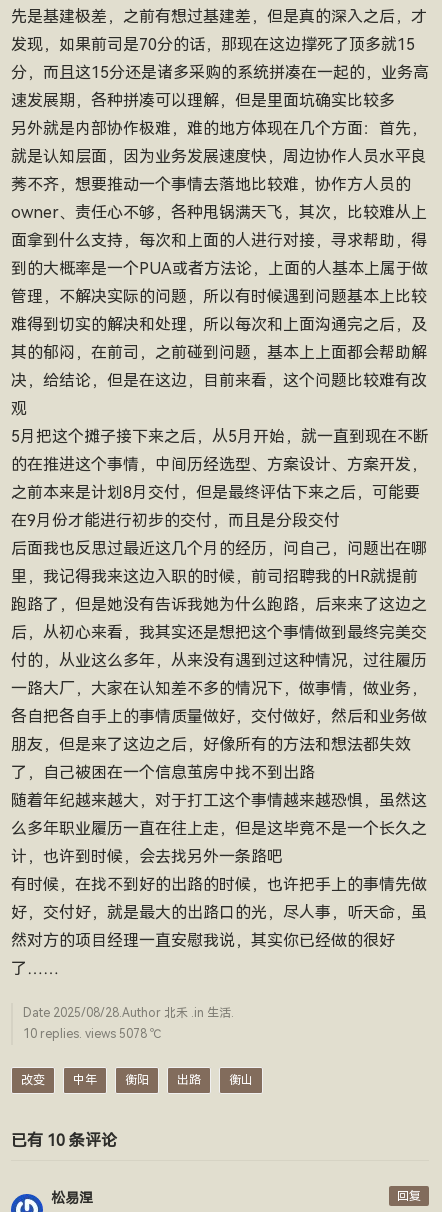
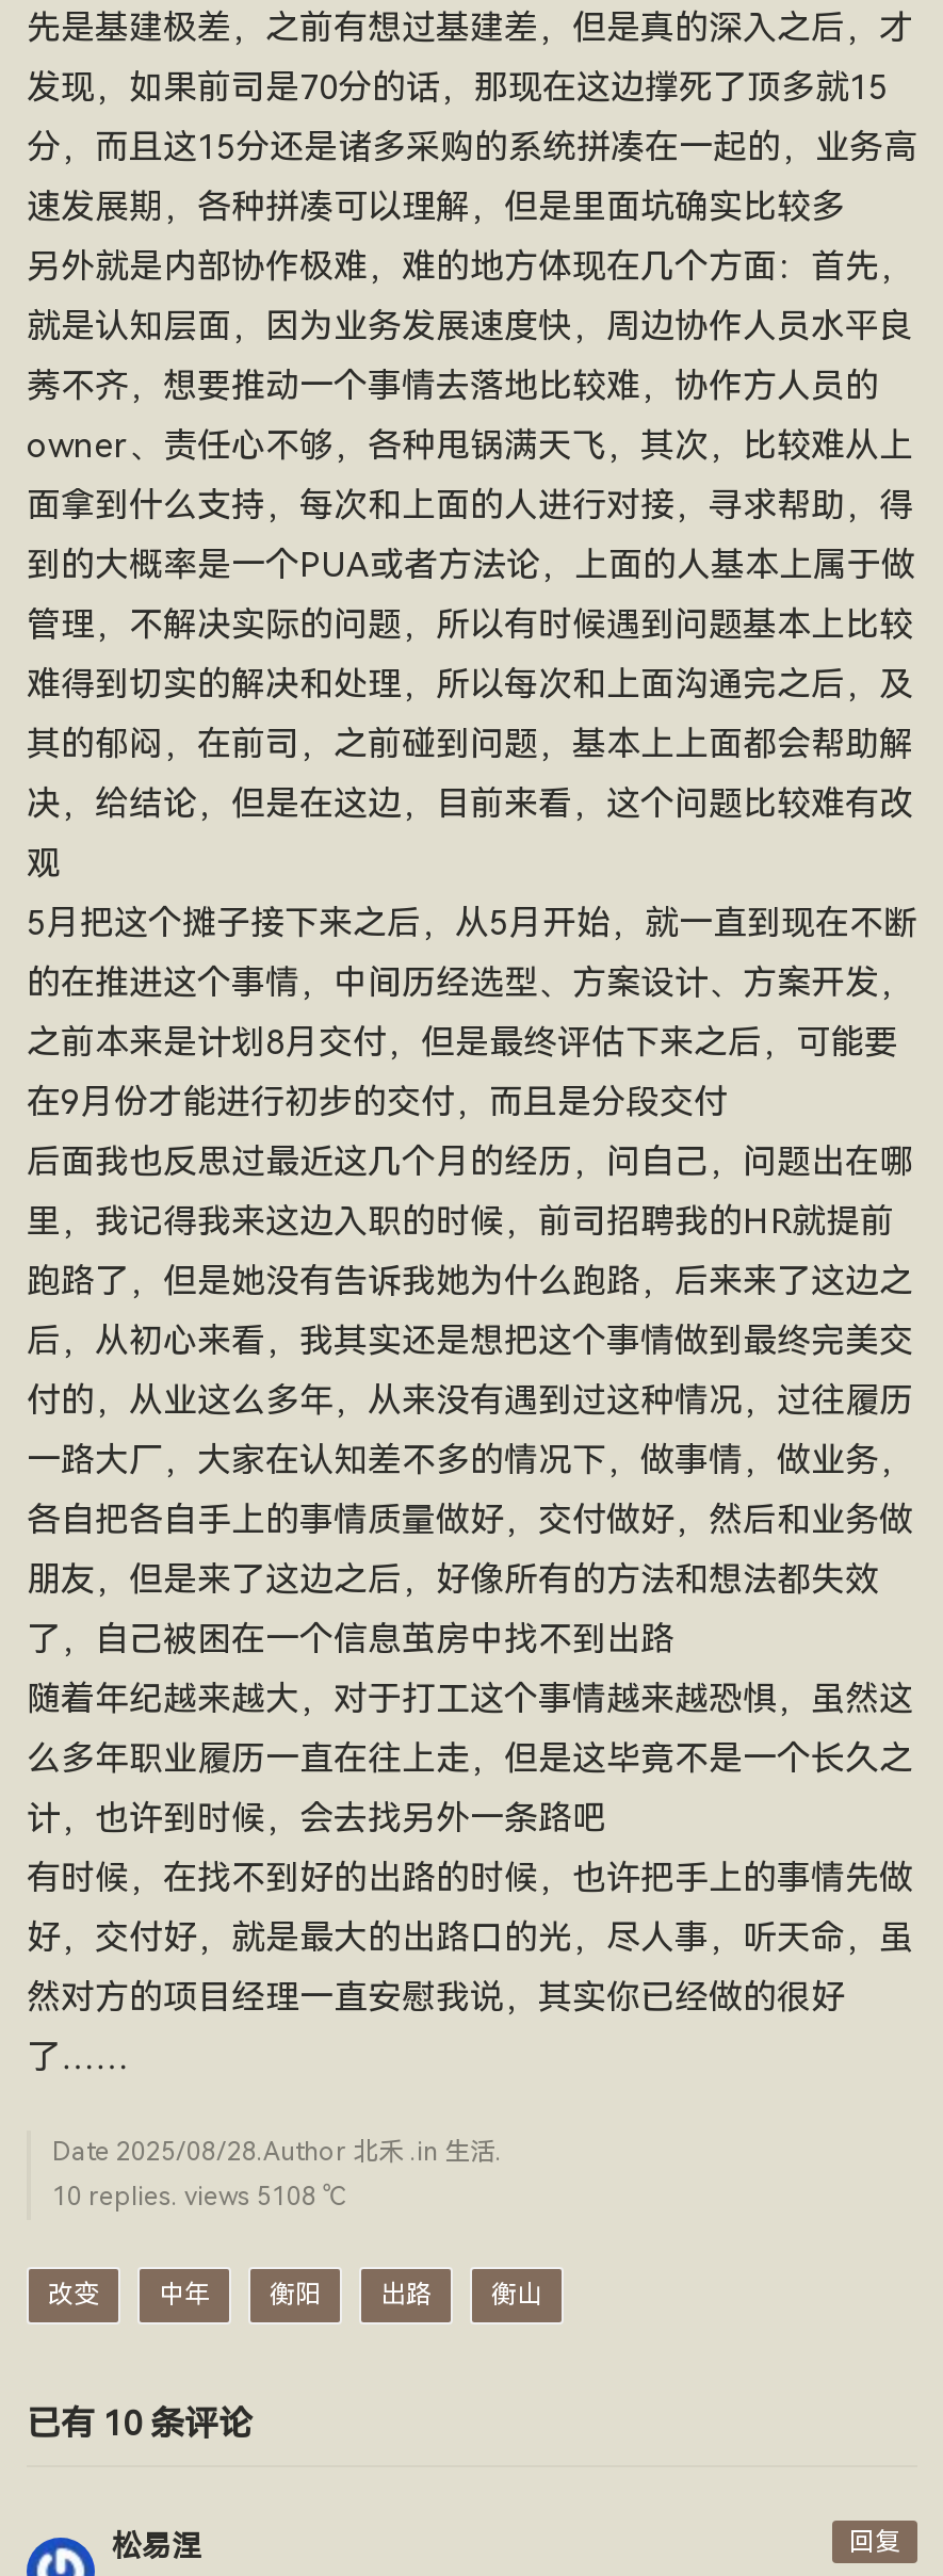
- 10 replies. views 5078 ℃
+ 10 replies. views 5108 ℃
